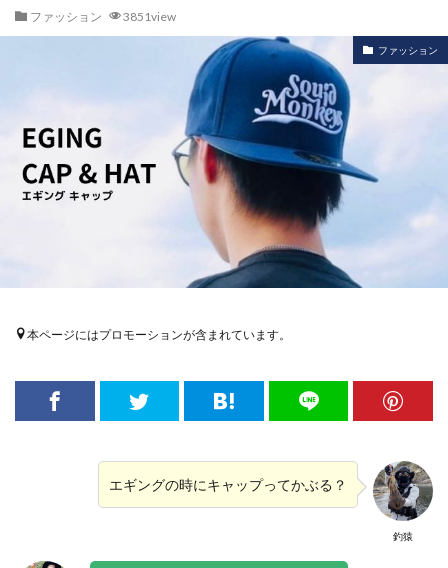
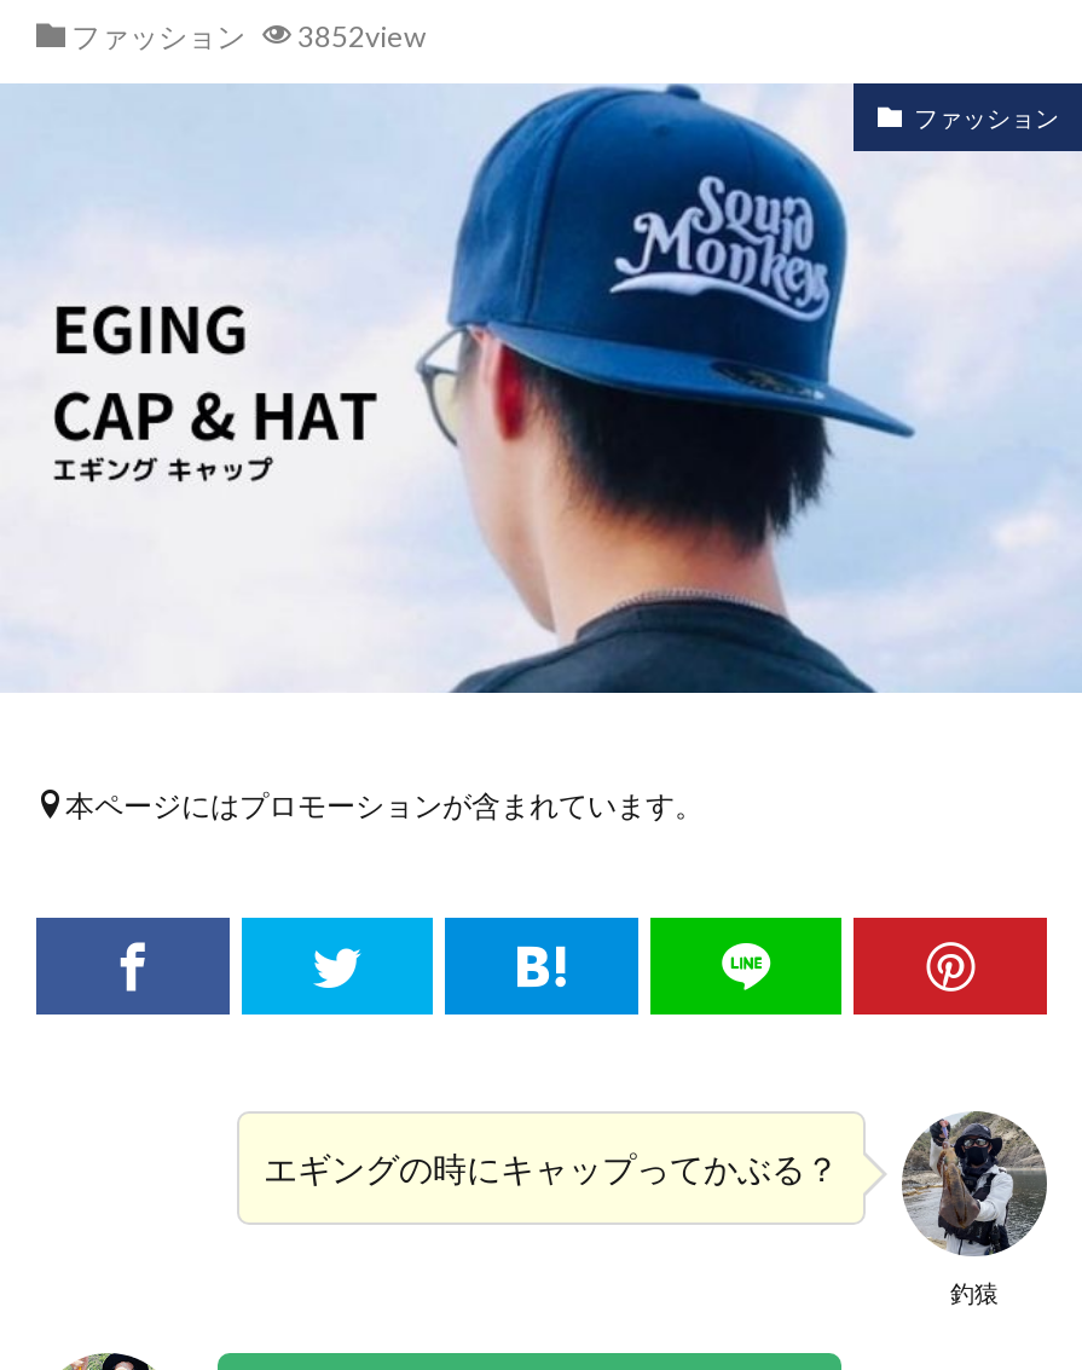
- ファッション 3851view
+ ファッション 3852view
